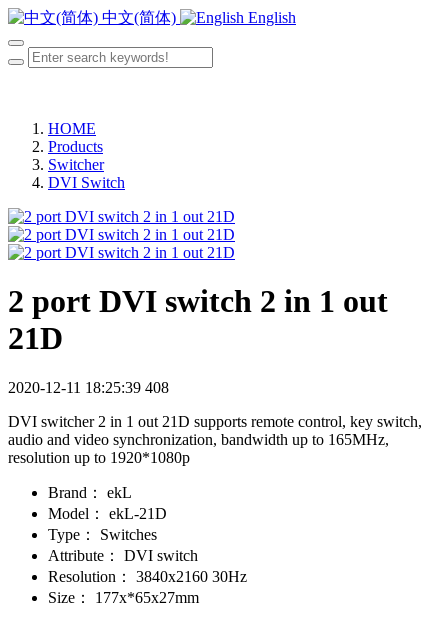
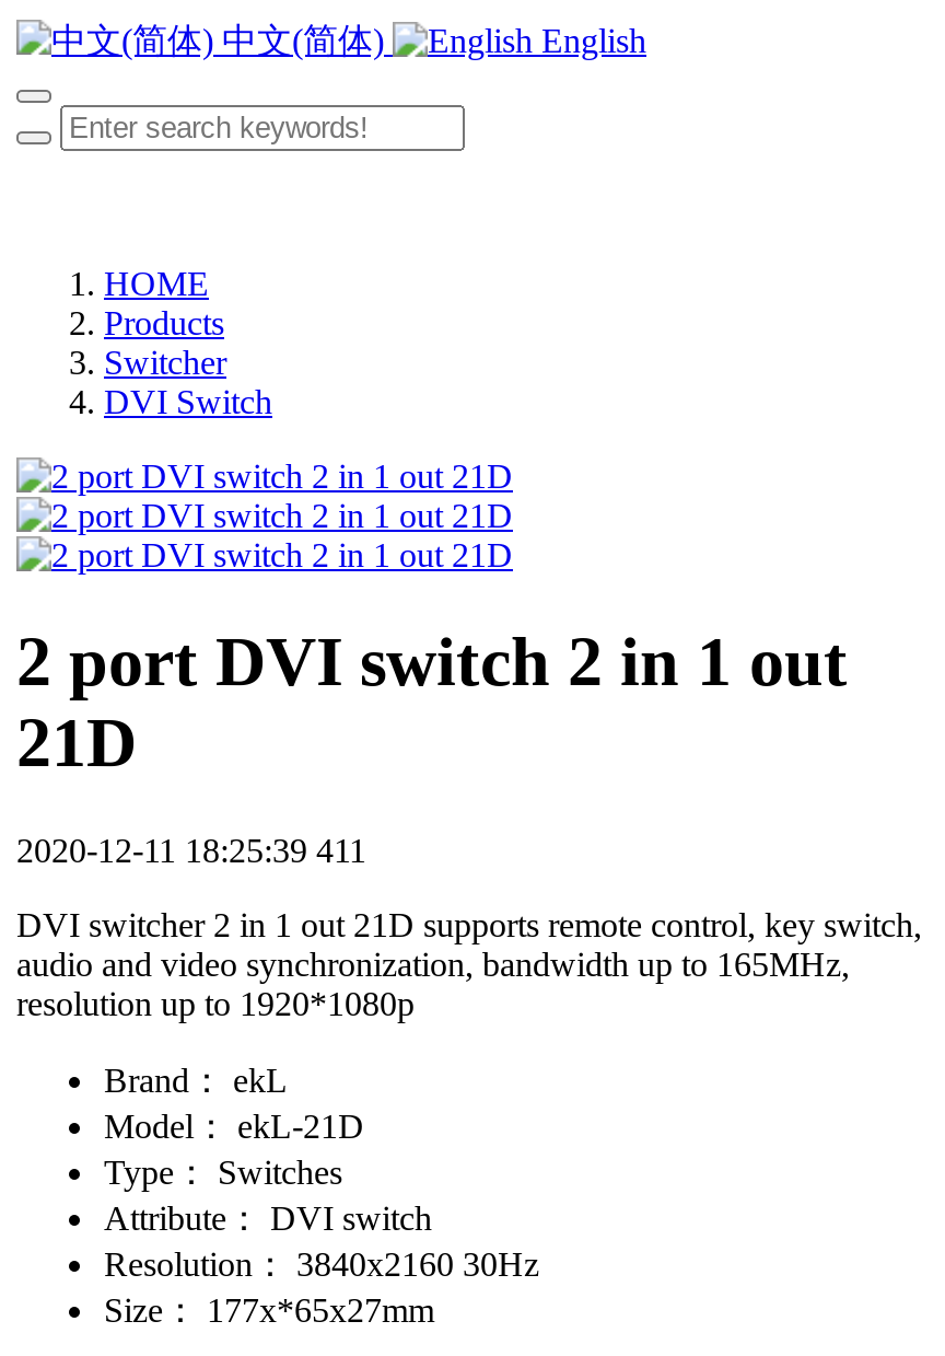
- 2020-12-11 18:25:39 408
+ 2020-12-11 18:25:39 411
